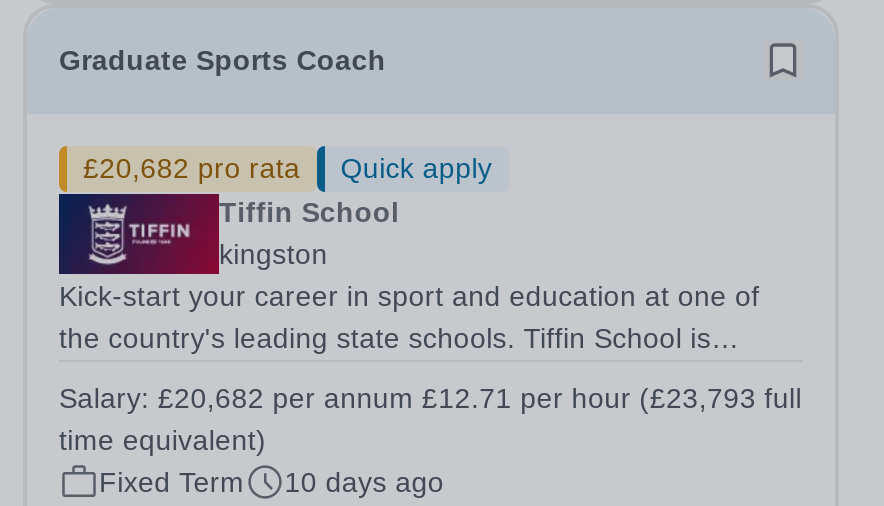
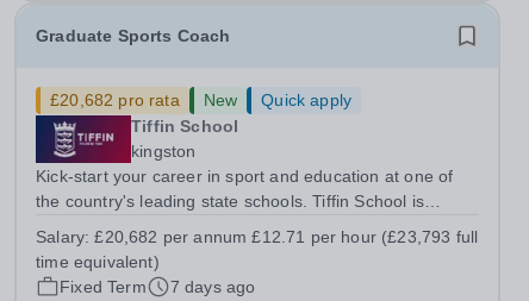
+ New

- Fixed Term 10 days ago
+ Fixed Term 7 days ago
